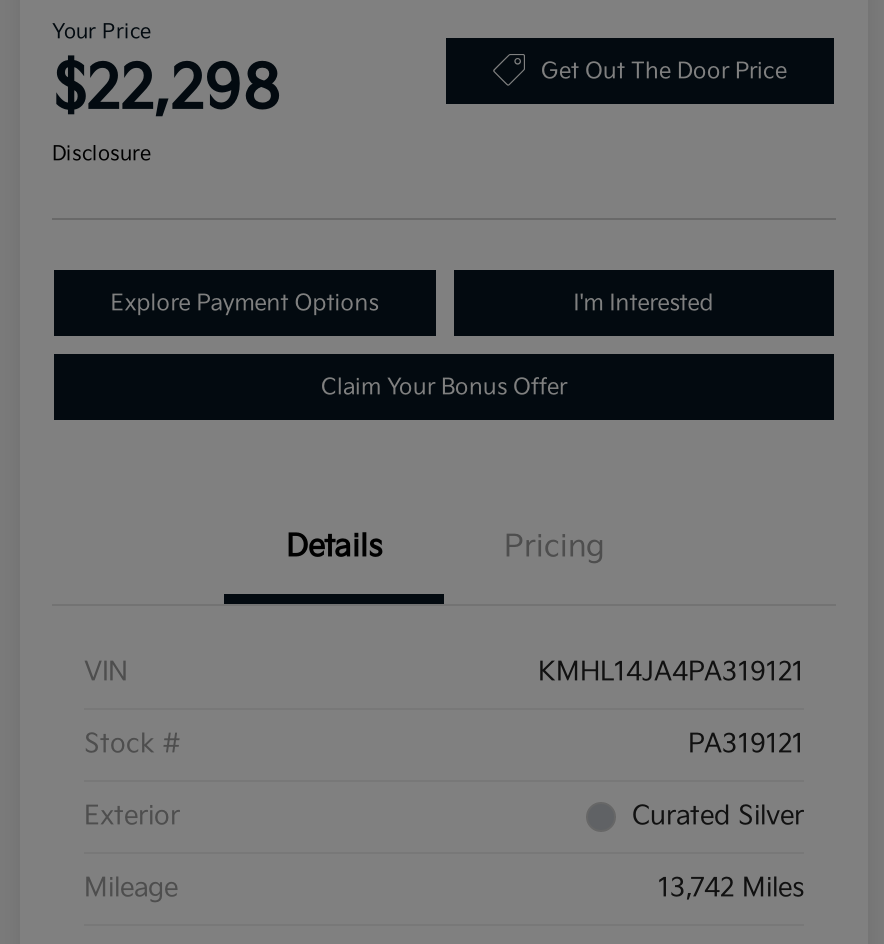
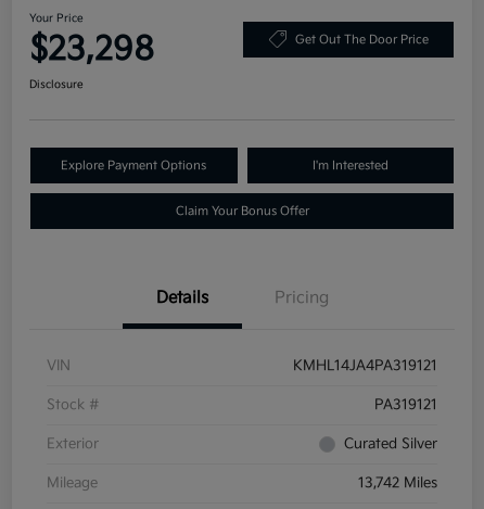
- $22,298
+ $23,298
